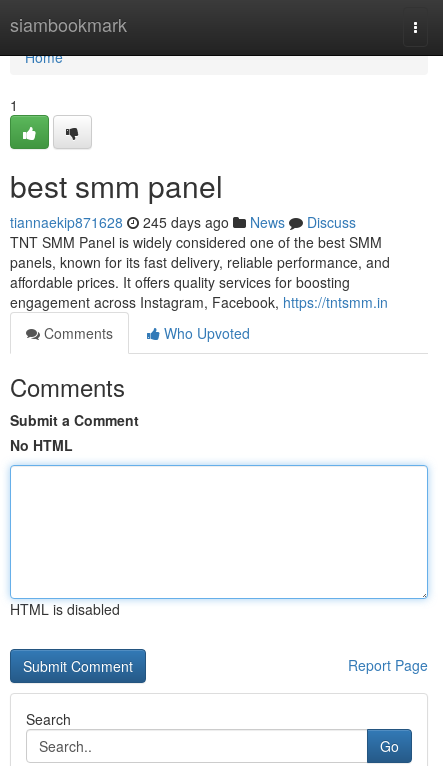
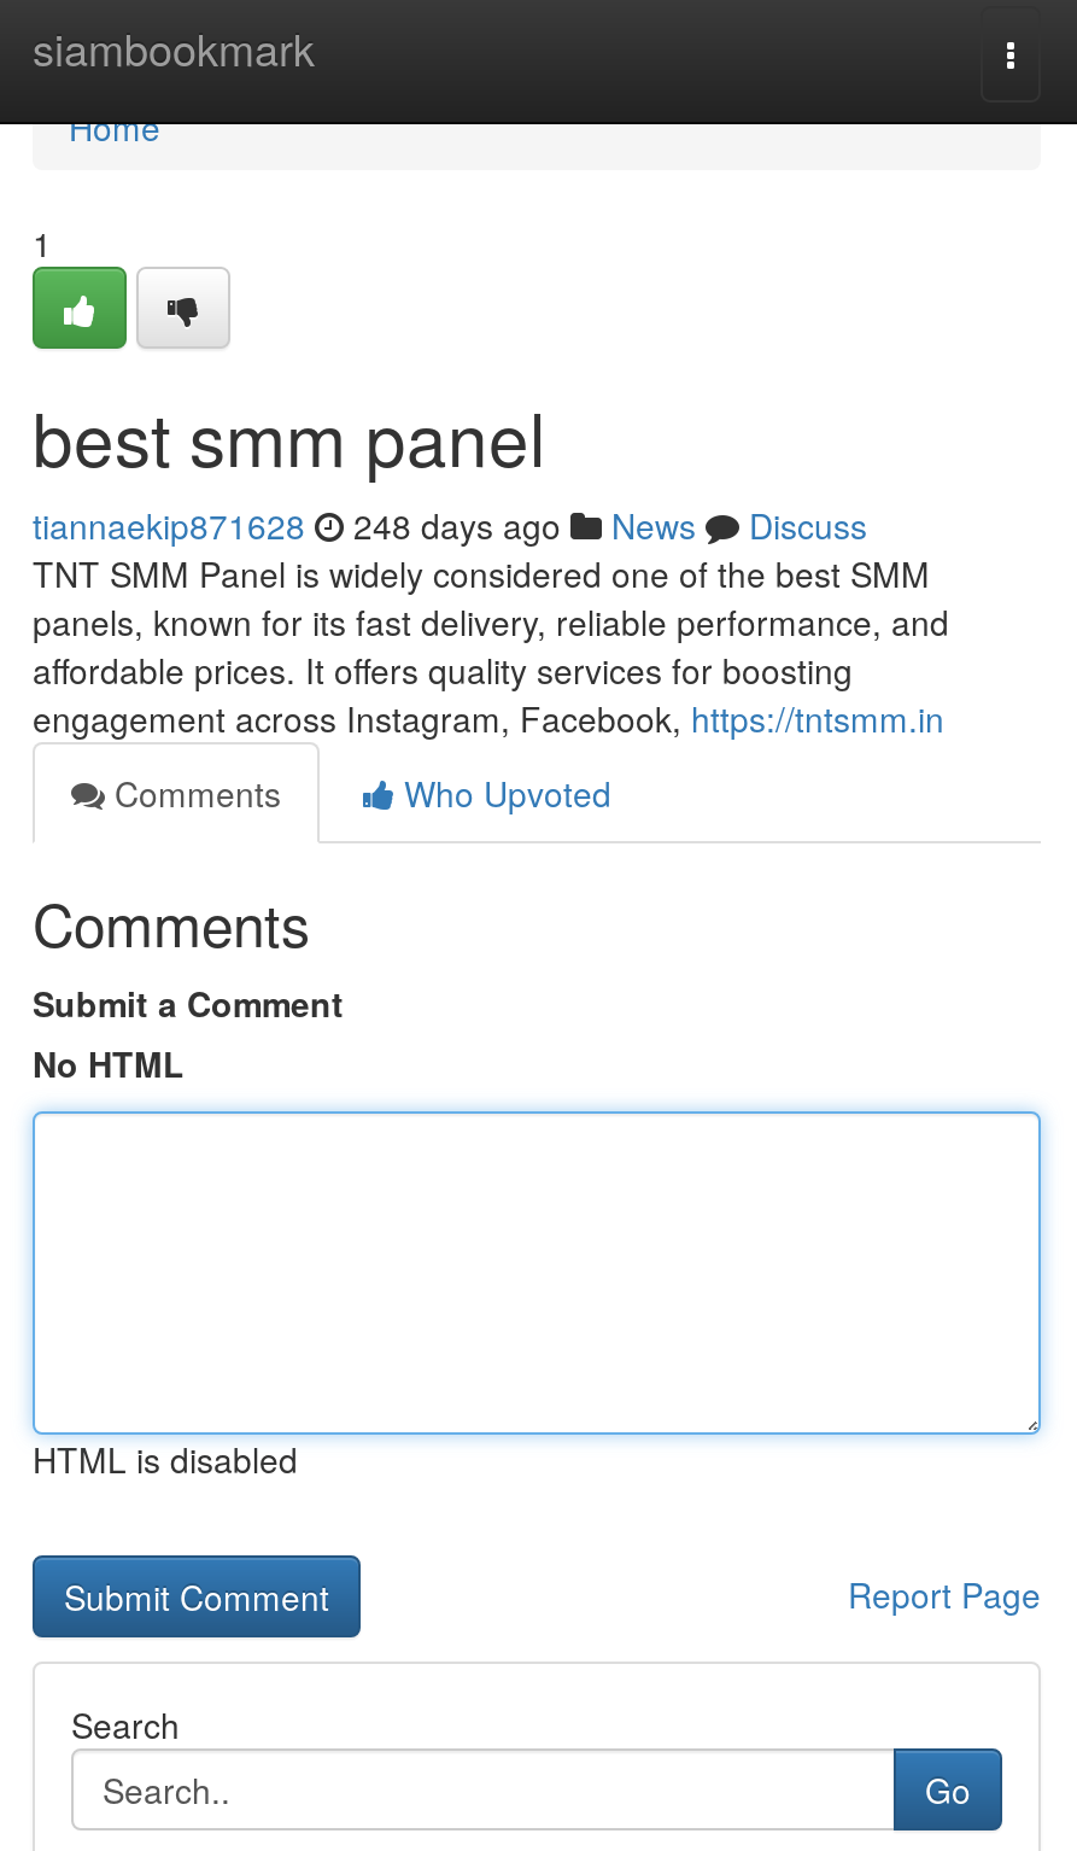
- tiannaekip871628 245 days ago News Discuss
+ tiannaekip871628 248 days ago News Discuss
